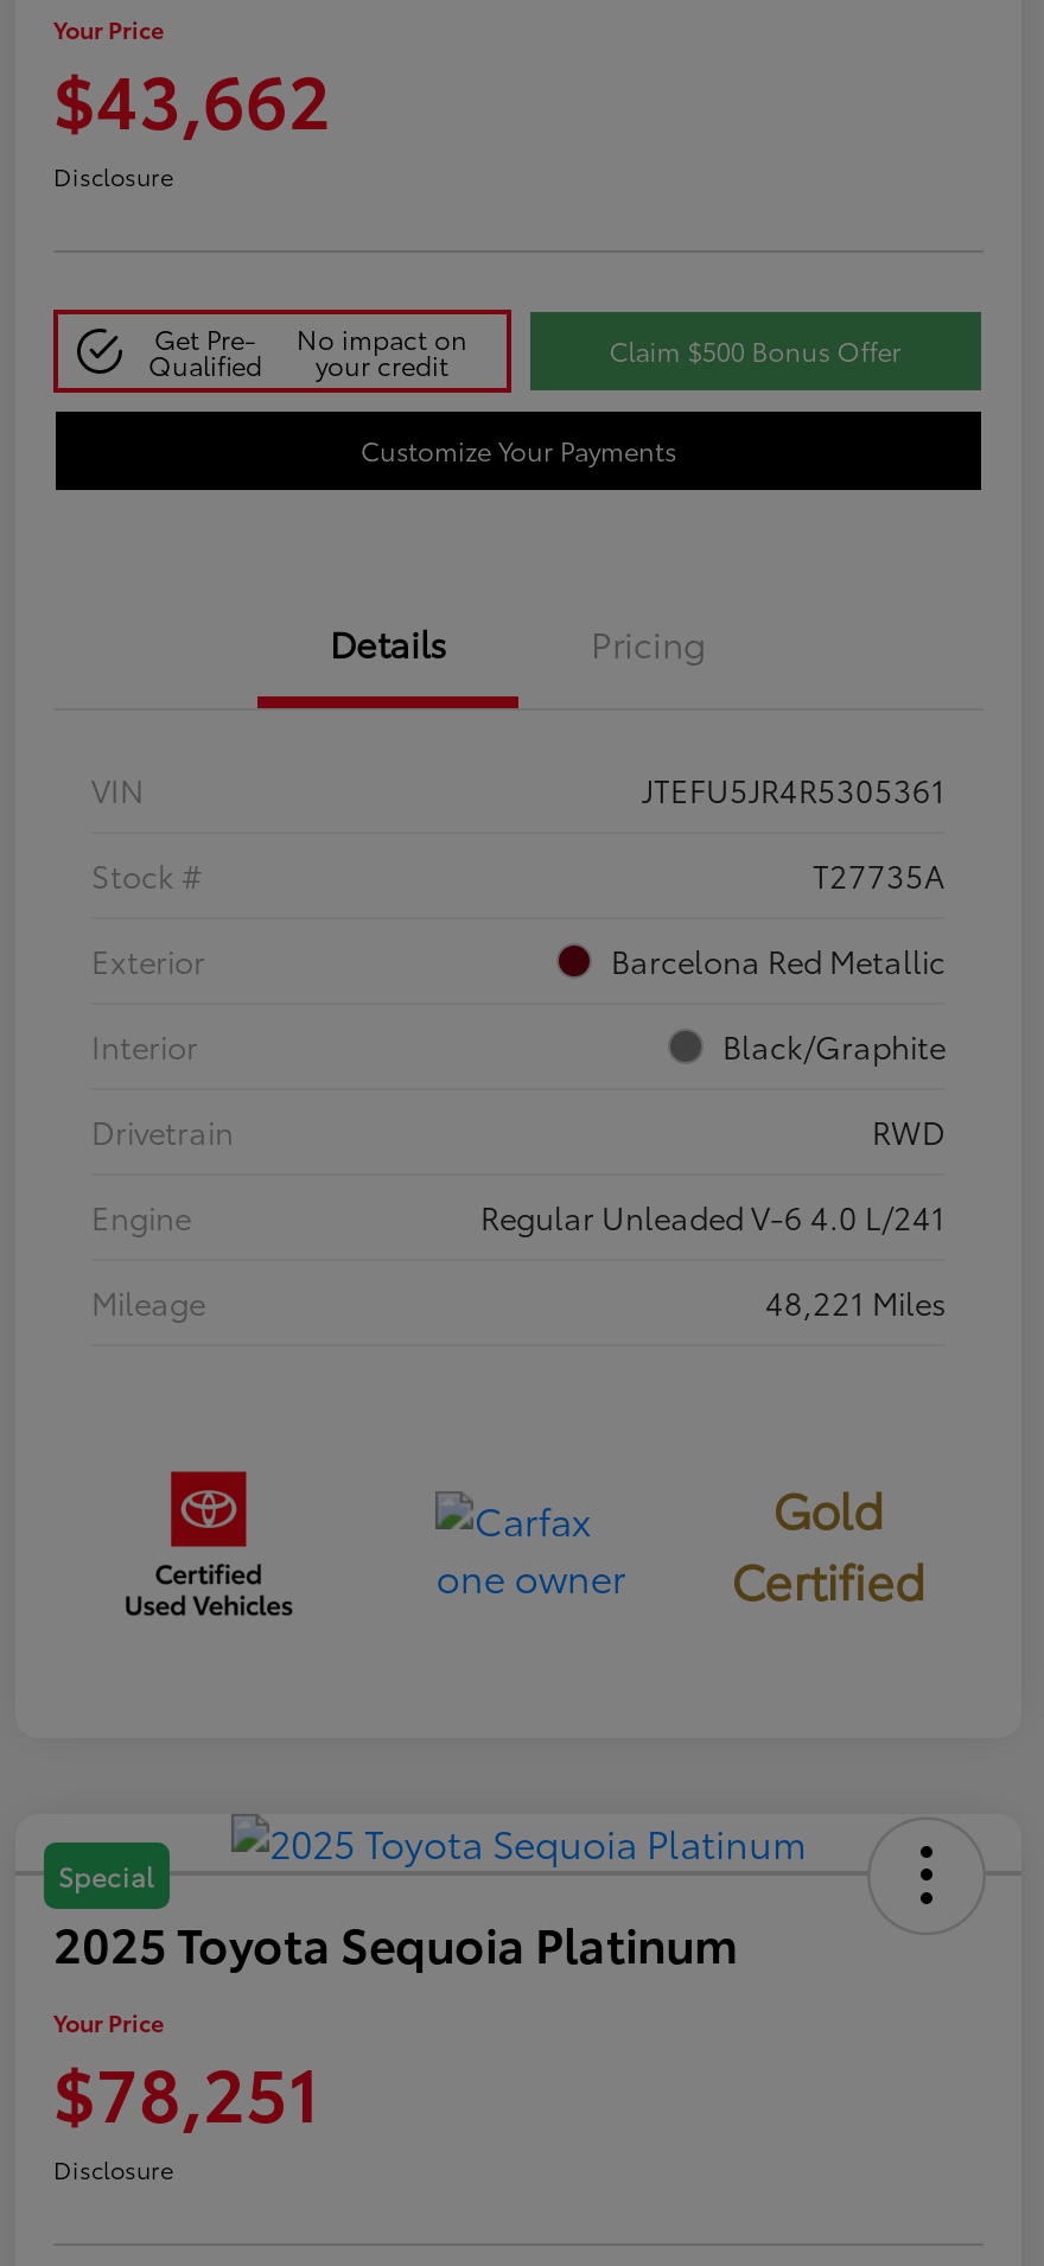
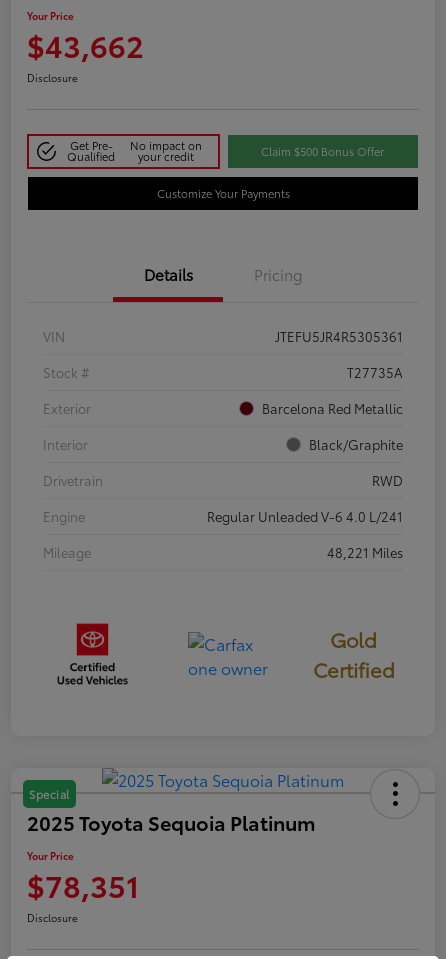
- $78,251
+ $78,351
